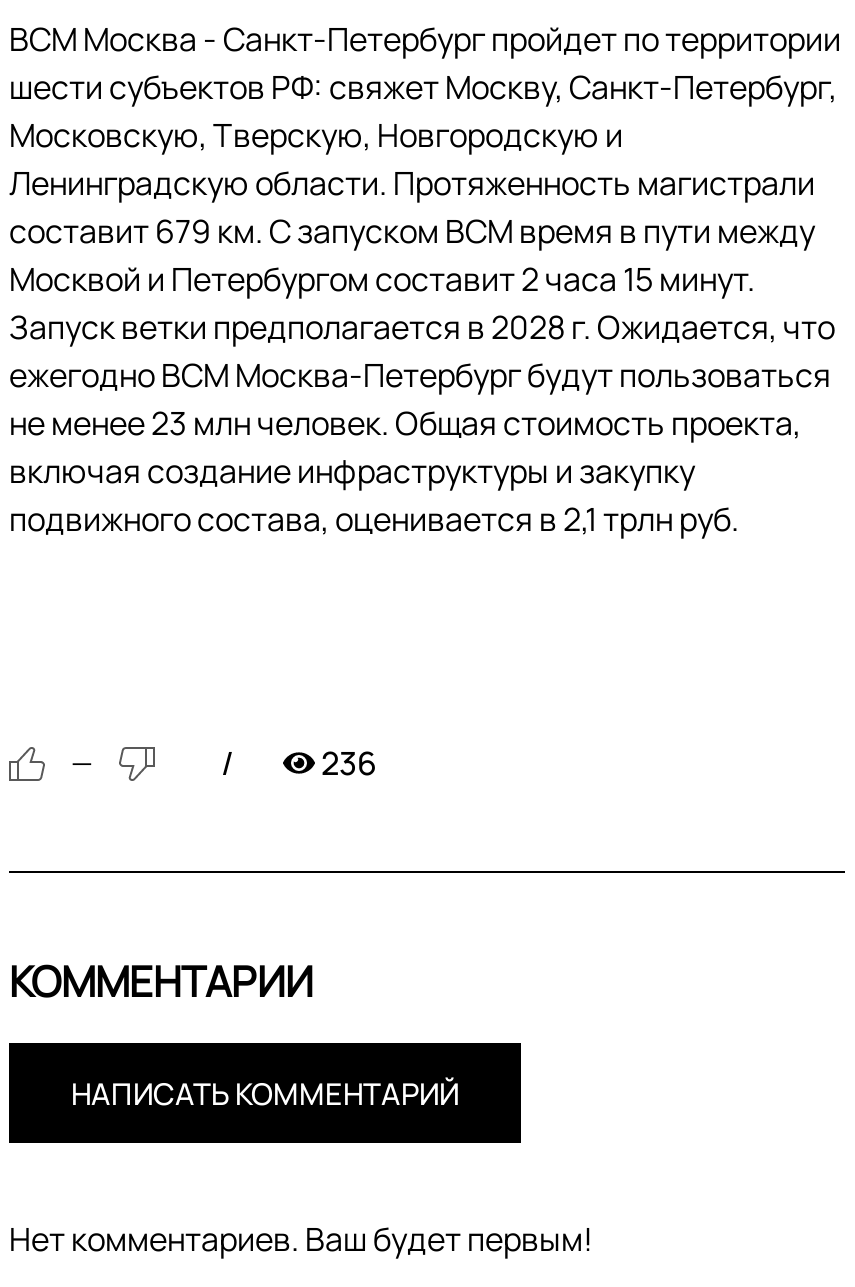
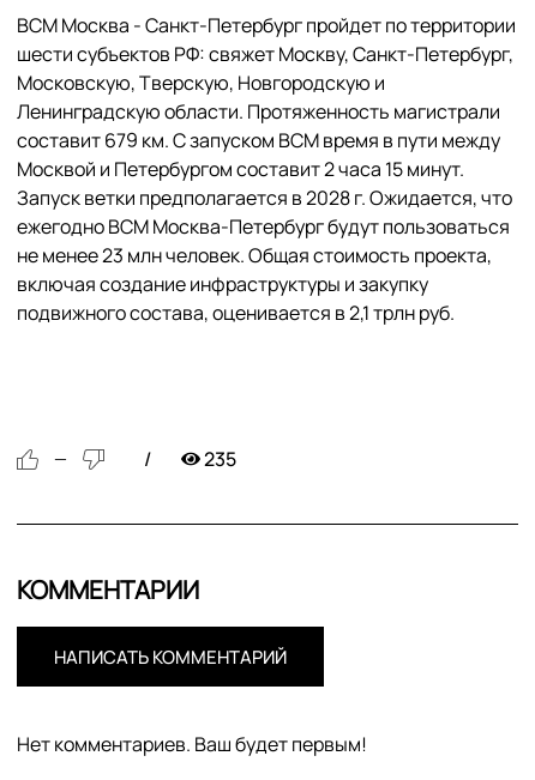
- 236
+ 235
